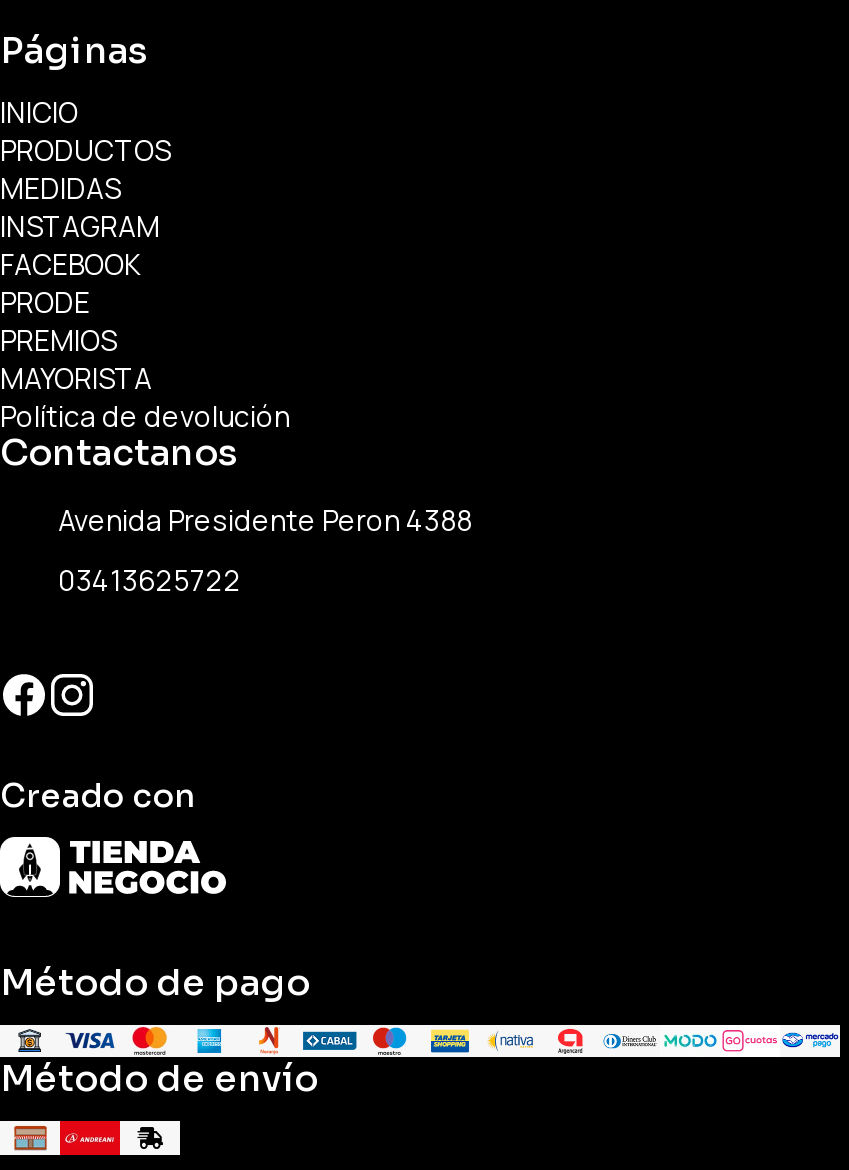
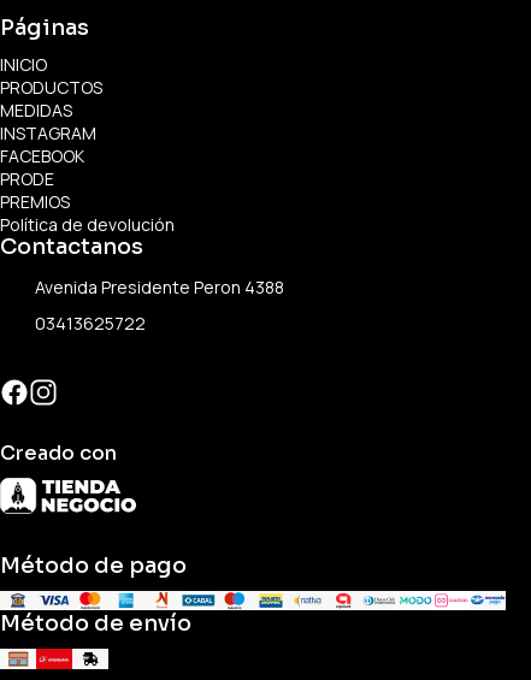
- MAYORISTA
